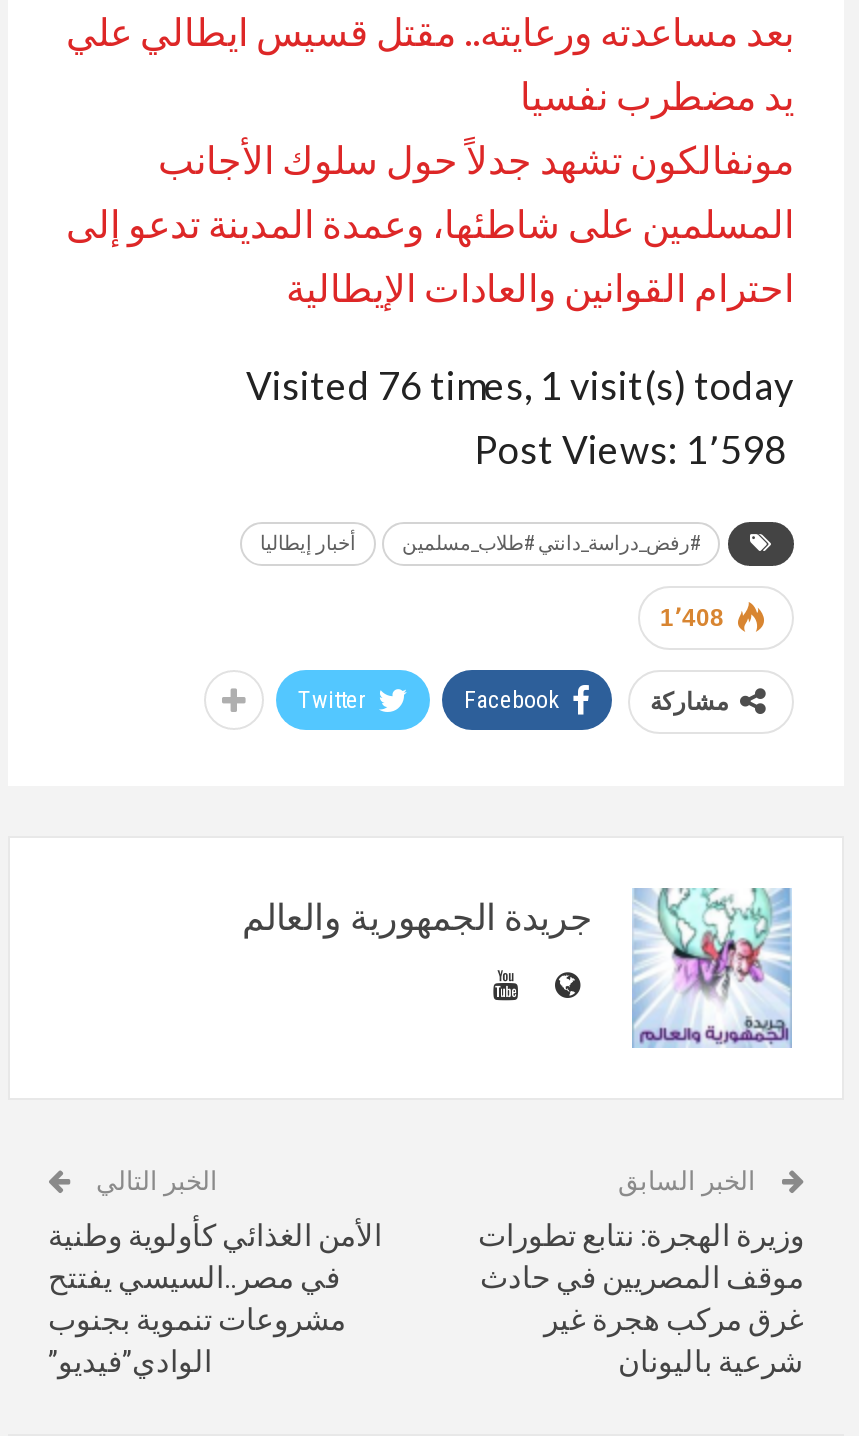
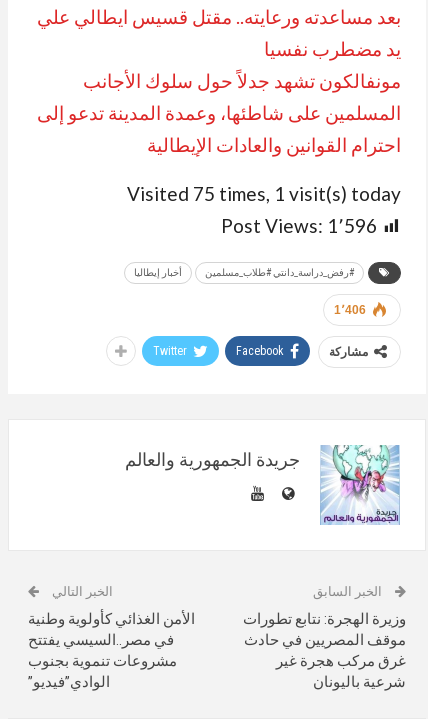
- Visited 76 times, 1 visit(s) today
+ Visited 75 times, 1 visit(s) today

- Post Views: 1٬598
+ Post Views: 1٬596

- 1٬408
+ 1٬406
